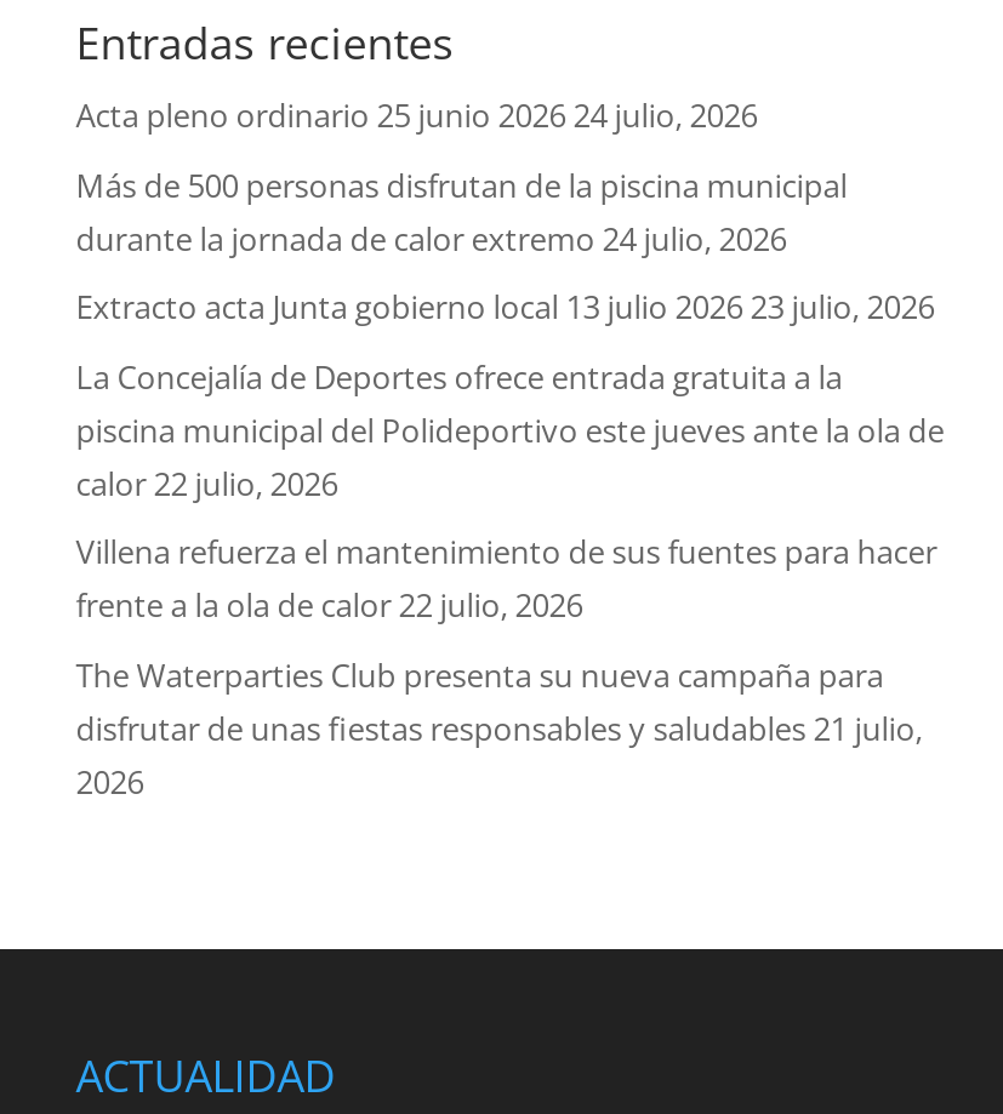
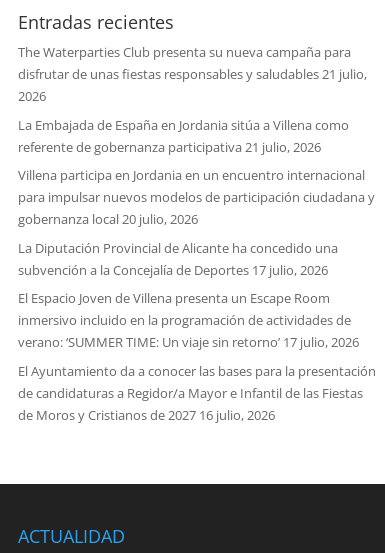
- Acta pleno ordinario 25 junio 2026 24 julio, 2026
- Más de 500 personas disfrutan de la piscina municipal
- durante la jornada de calor extremo 24 julio, 2026
- Extracto acta Junta gobierno local 13 julio 2026 23 julio, 2026
- La Concejalía de Deportes ofrece entrada gratuita a la
- piscina municipal del Polideportivo este jueves ante la ola de
- calor 22 julio, 2026
- Villena refuerza el mantenimiento de sus fuentes para hacer
- frente a la ola de calor 22 julio, 2026

moved up: The Waterparties Club presenta su nueva campaña para | disfrutar de unas fiestas responsables y saludables 21 julio, | 2026

+ La Embajada de España en Jordania sitúa a Villena como
+ referente de gobernanza participativa 21 julio, 2026
+ Villena participa en Jordania en un encuentro internacional
+ para impulsar nuevos modelos de participación ciudadana y
+ gobernanza local 20 julio, 2026
+ La Diputación Provincial de Alicante ha concedido una
+ subvención a la Concejalía de Deportes 17 julio, 2026
+ El Espacio Joven de Villena presenta un Escape Room
+ inmersivo incluido en la programación de actividades de
+ verano: ‘SUMMER TIME: Un viaje sin retorno’ 17 julio, 2026
+ El Ayuntamiento da a conocer las bases para la presentación
+ de candidaturas a Regidor/a Mayor e Infantil de las Fiestas
+ de Moros y Cristianos de 2027 16 julio, 2026
